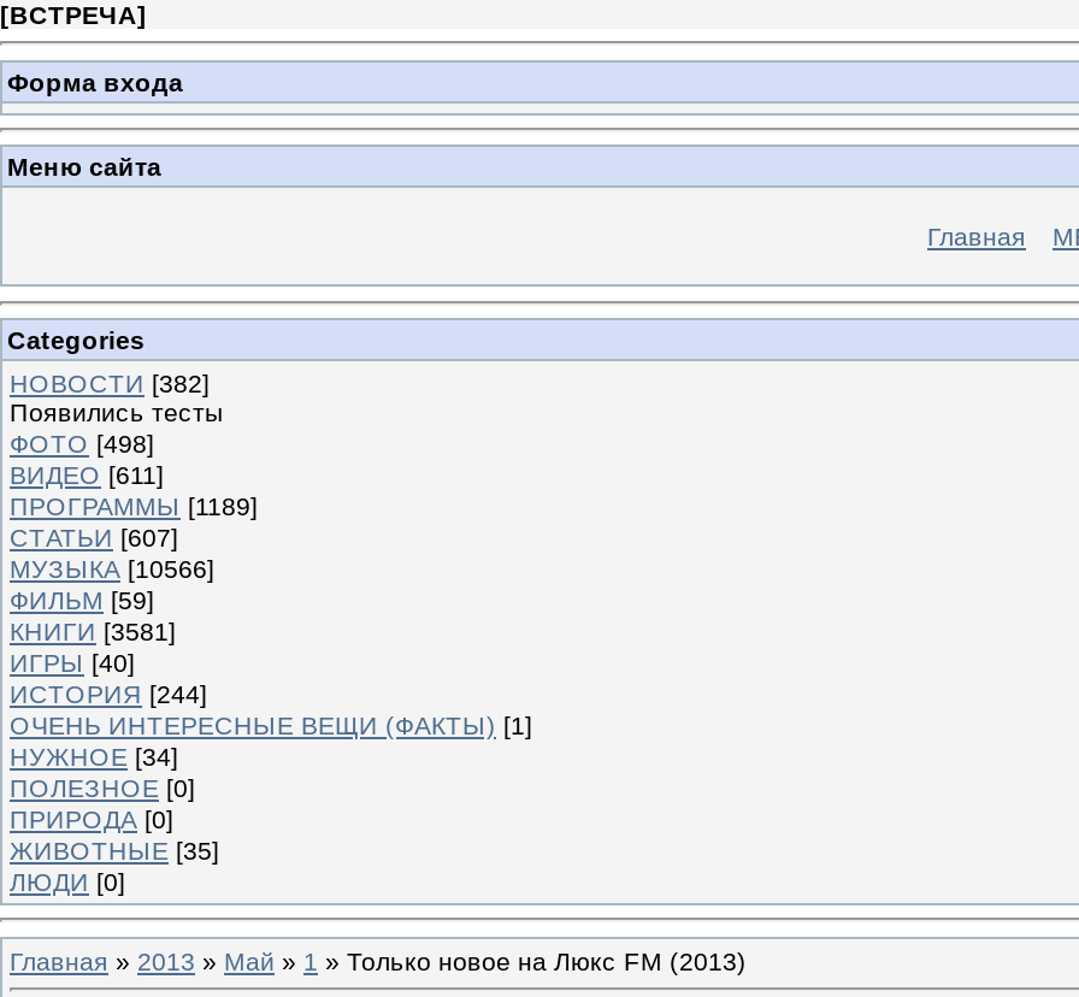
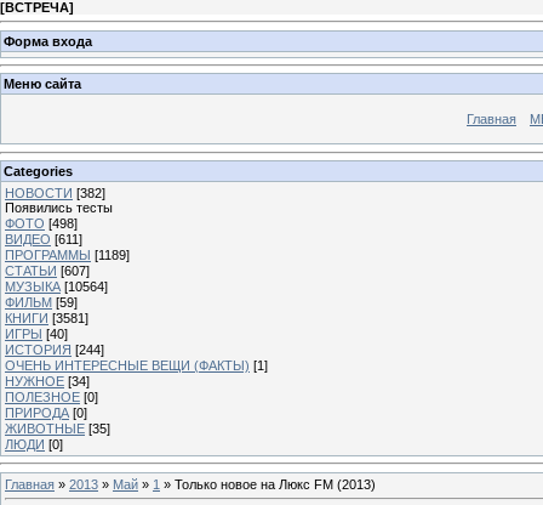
- МУЗЫКА [10566]
+ МУЗЫКА [10564]
